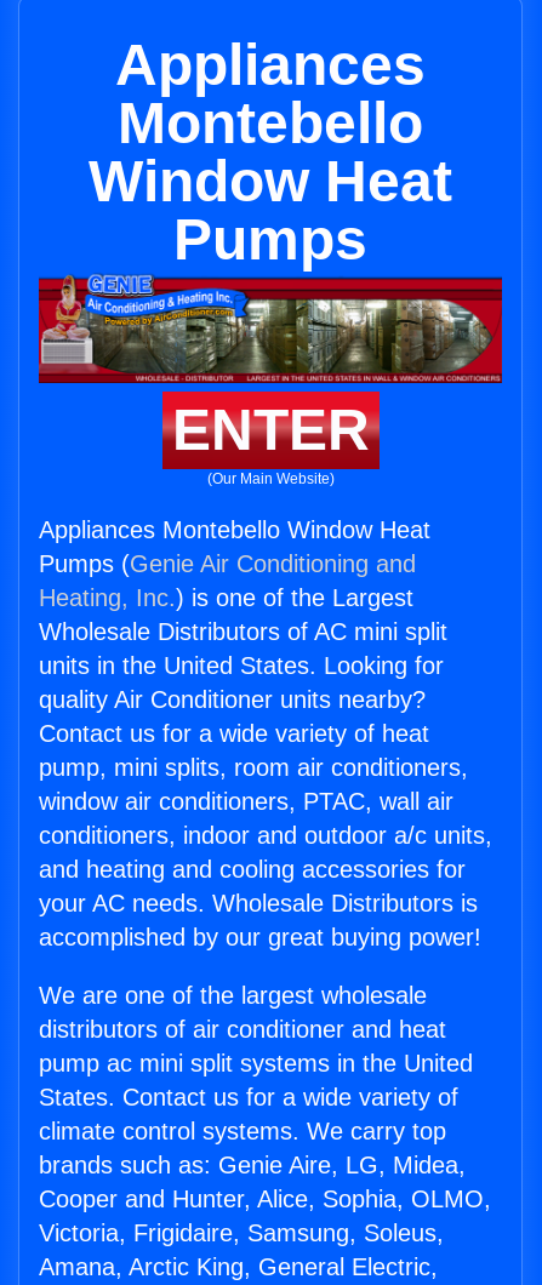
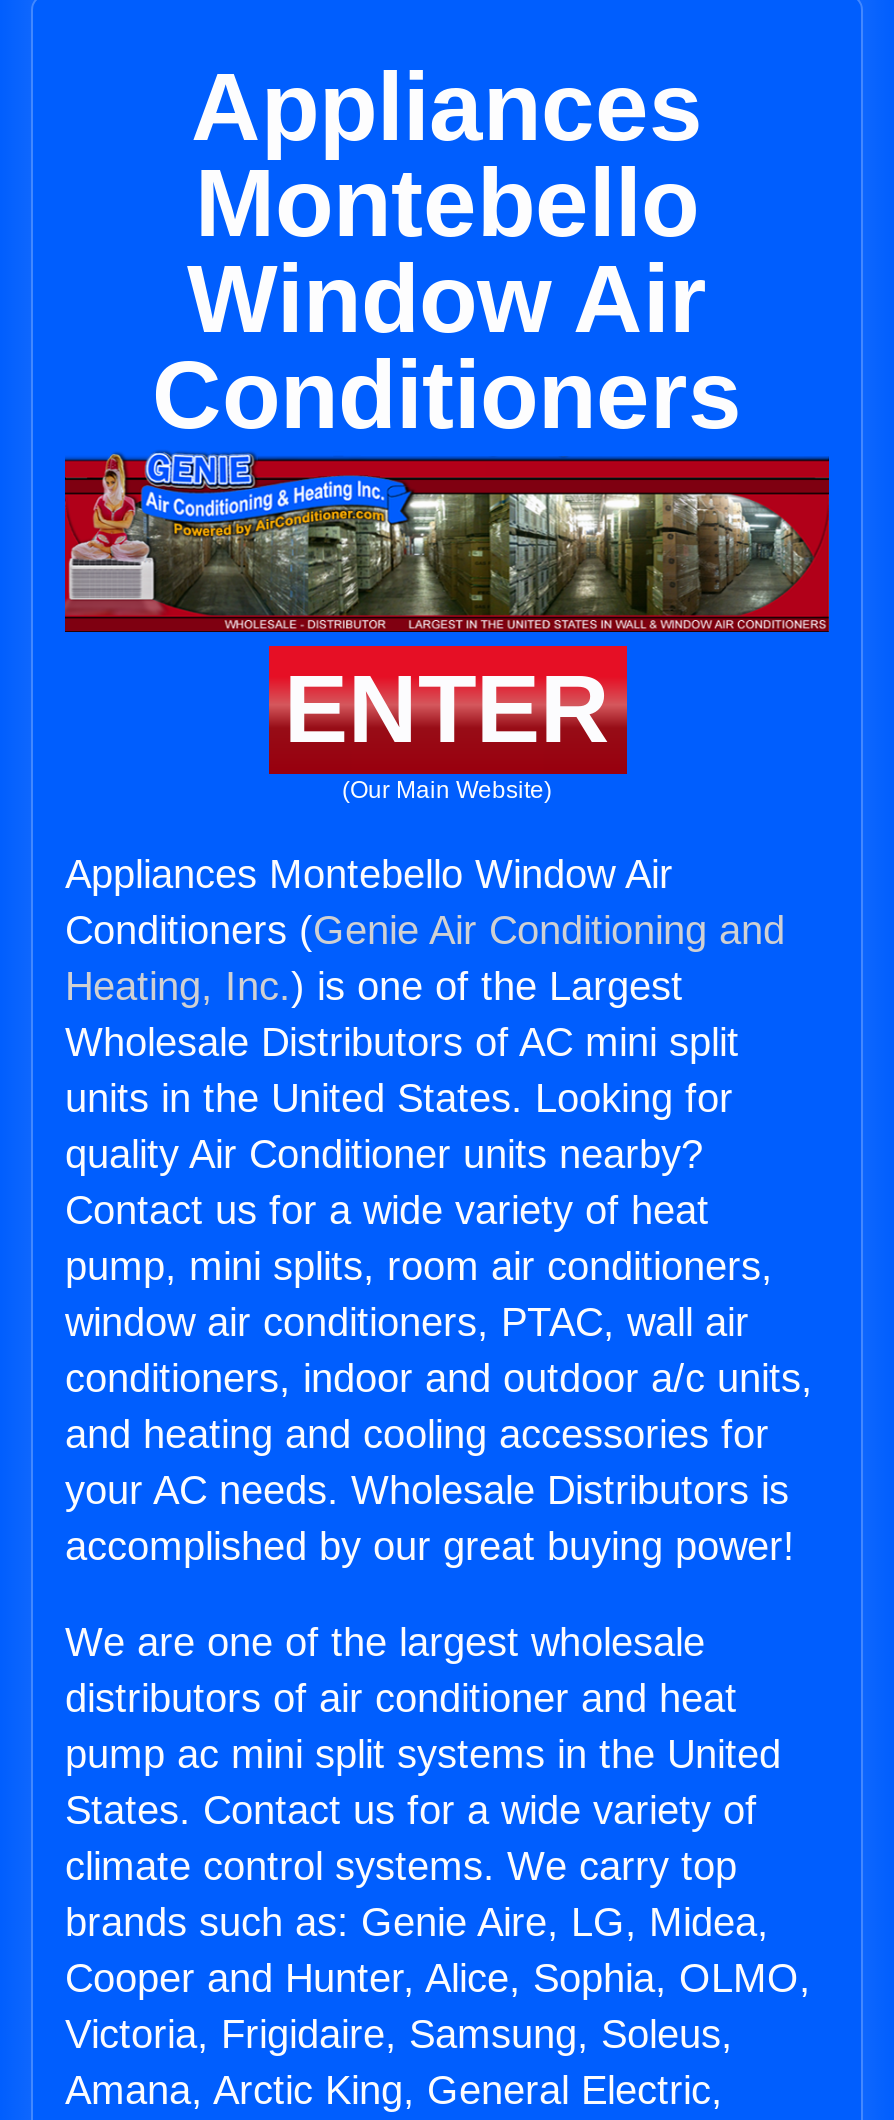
- Window Heat
- Pumps
+ Window Air
+ Conditioners

- Appliances Montebello Window Heat
+ Appliances Montebello Window Air

- Pumps (Genie Air Conditioning and
+ Conditioners (Genie Air Conditioning and
